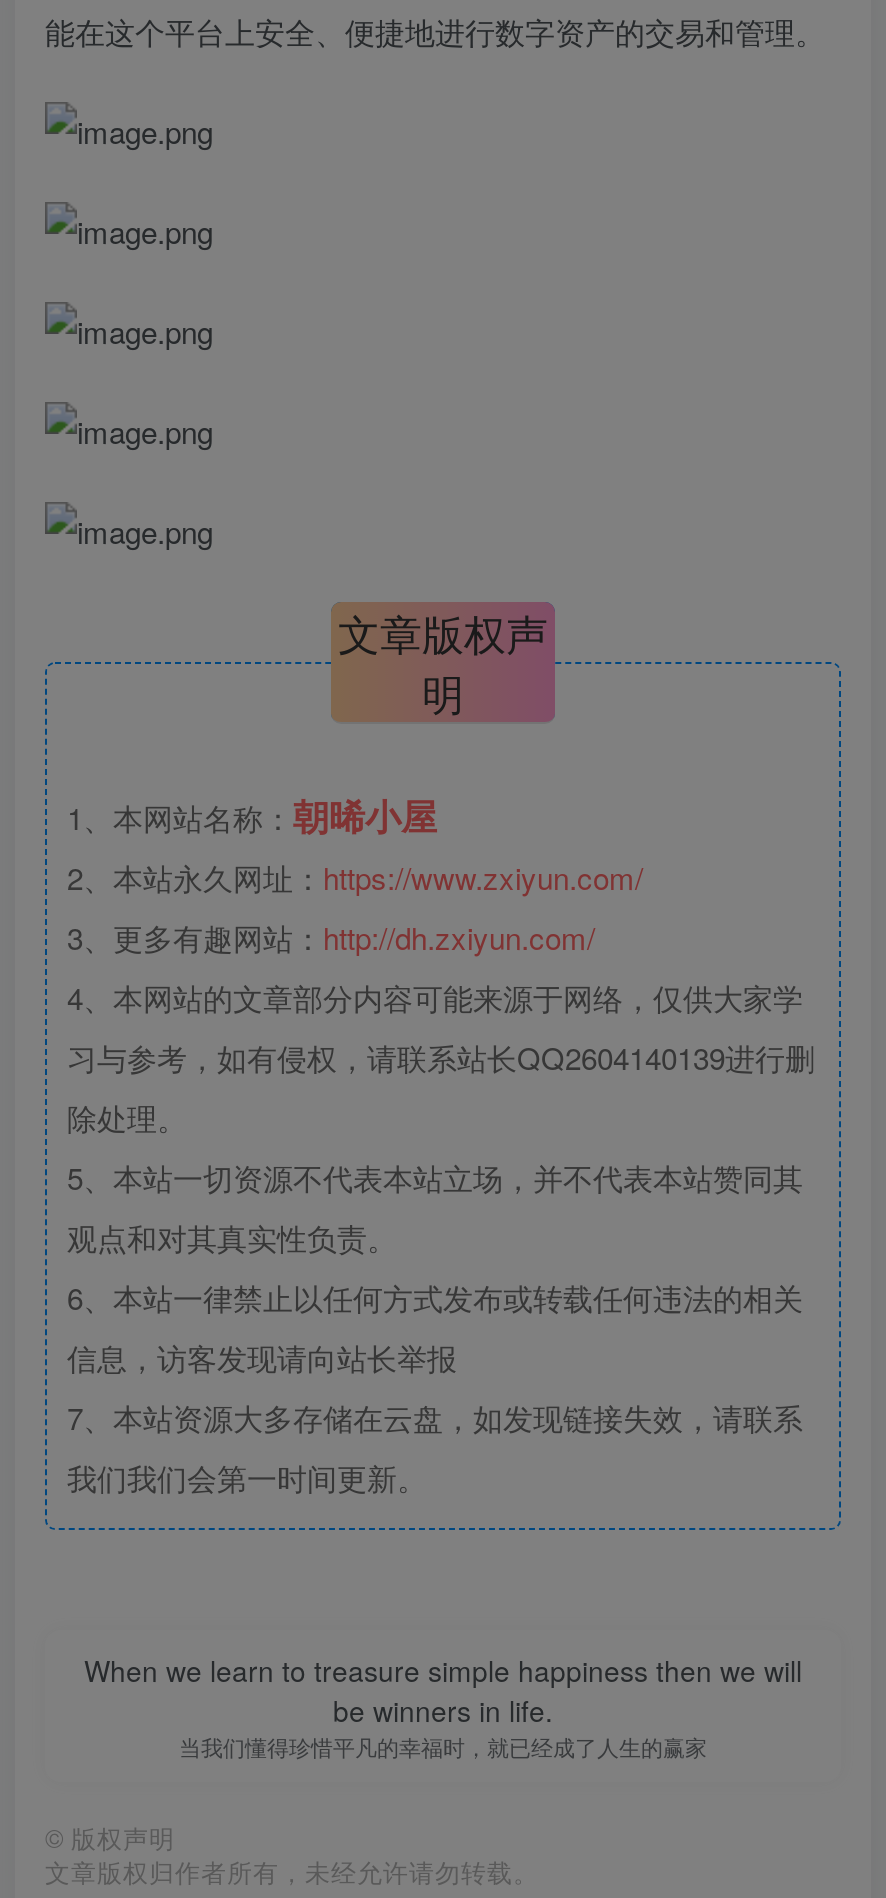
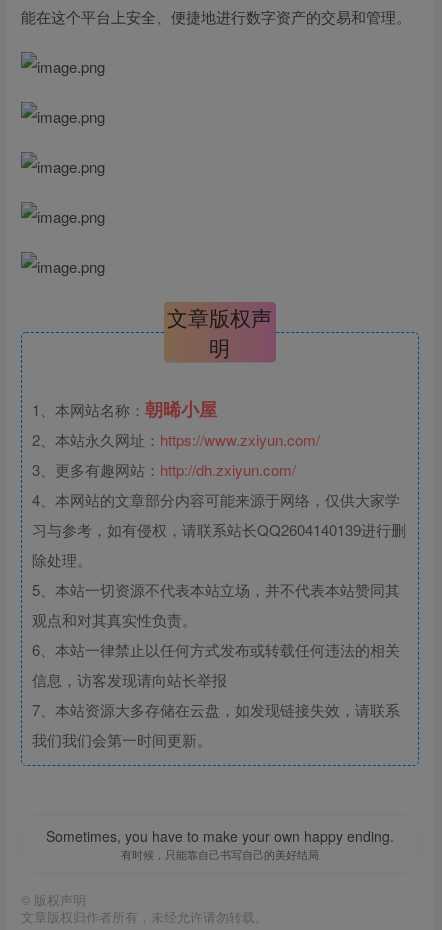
- When we learn to treasure simple happiness then we will
- be winners in life.
- 当我们懂得珍惜平凡的幸福时，就已经成了人生的赢家
+ Sometimes, you have to make your own happy ending.
+ 有时候，只能靠自己书写自己的美好结局
